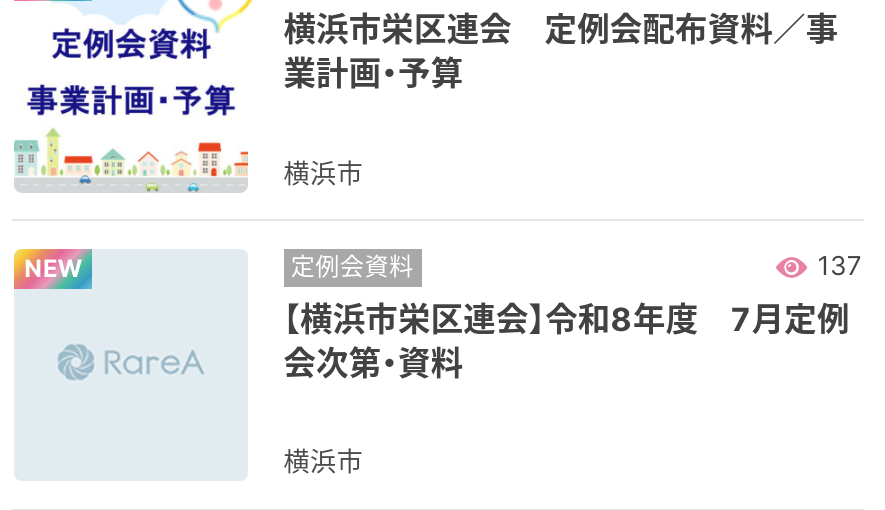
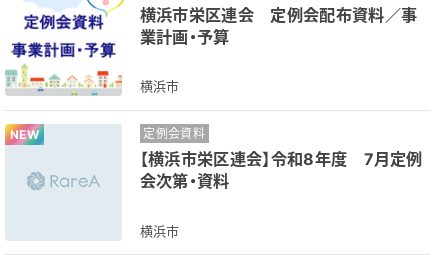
- 137
